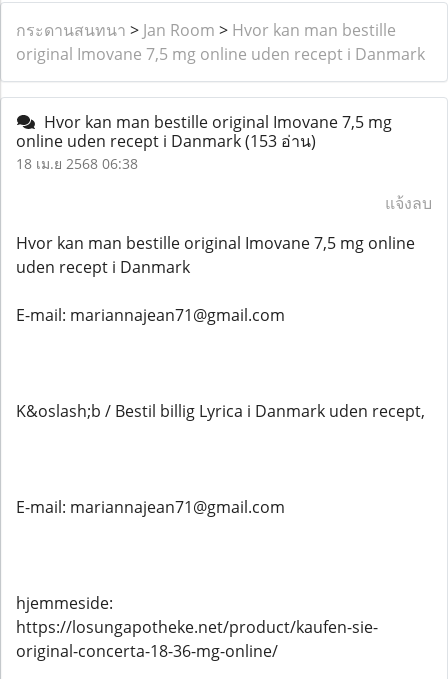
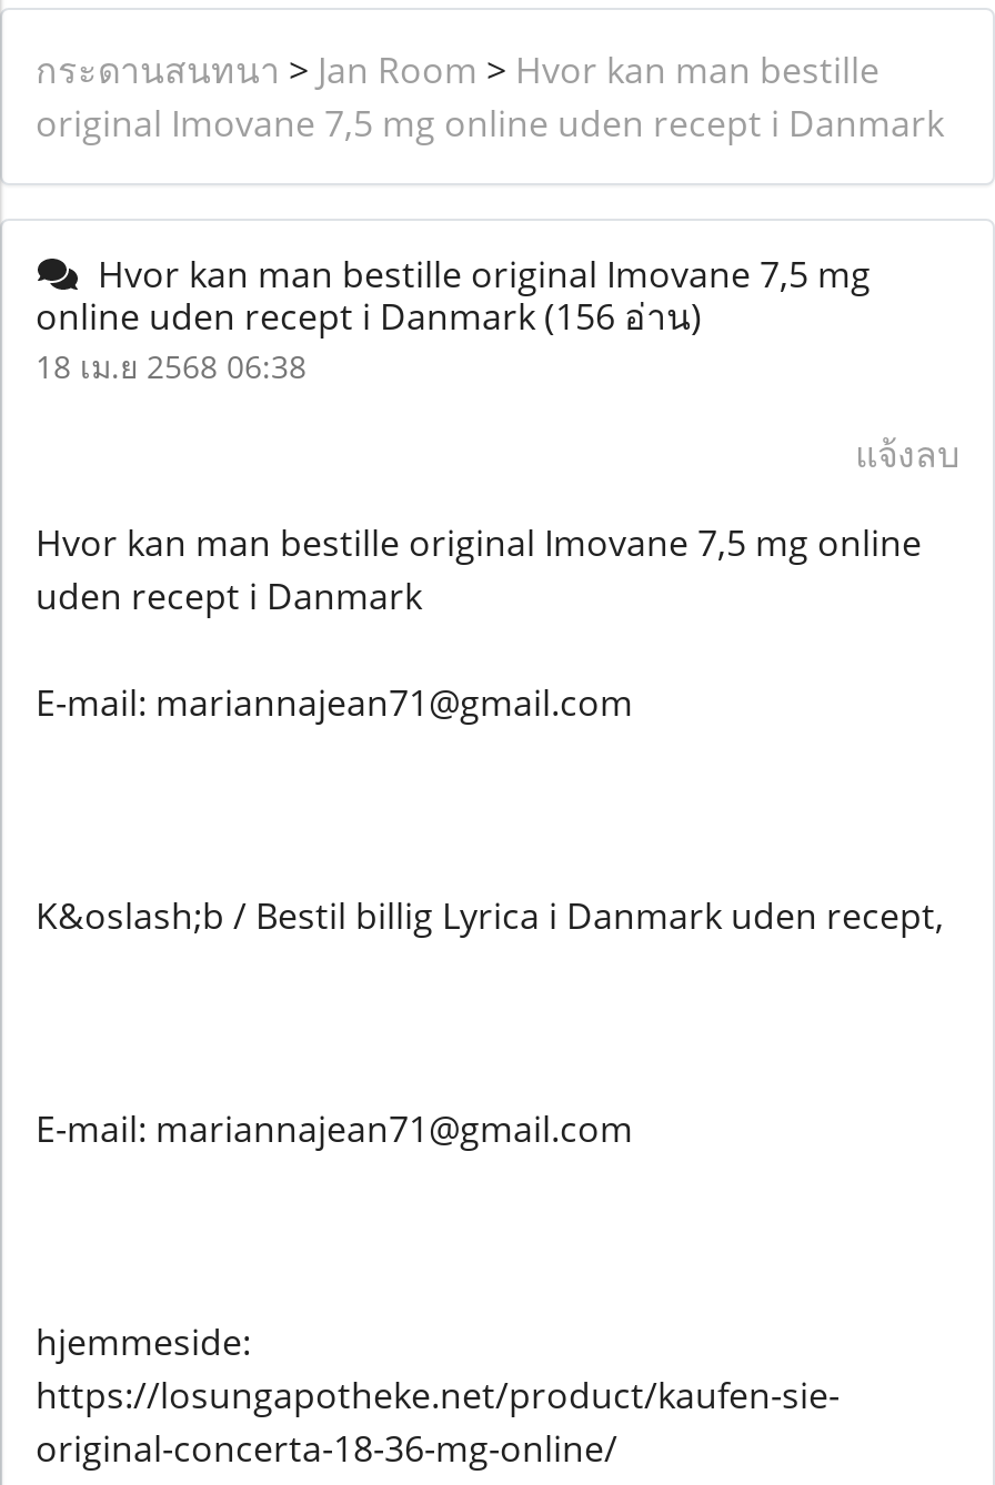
- online uden recept i Danmark (153 อ่าน)
+ online uden recept i Danmark (156 อ่าน)
